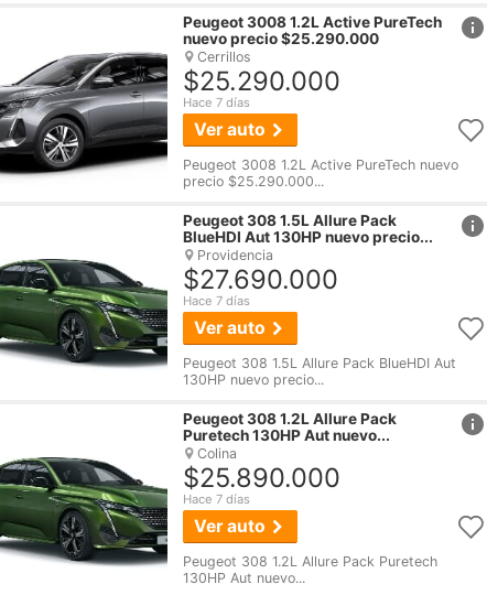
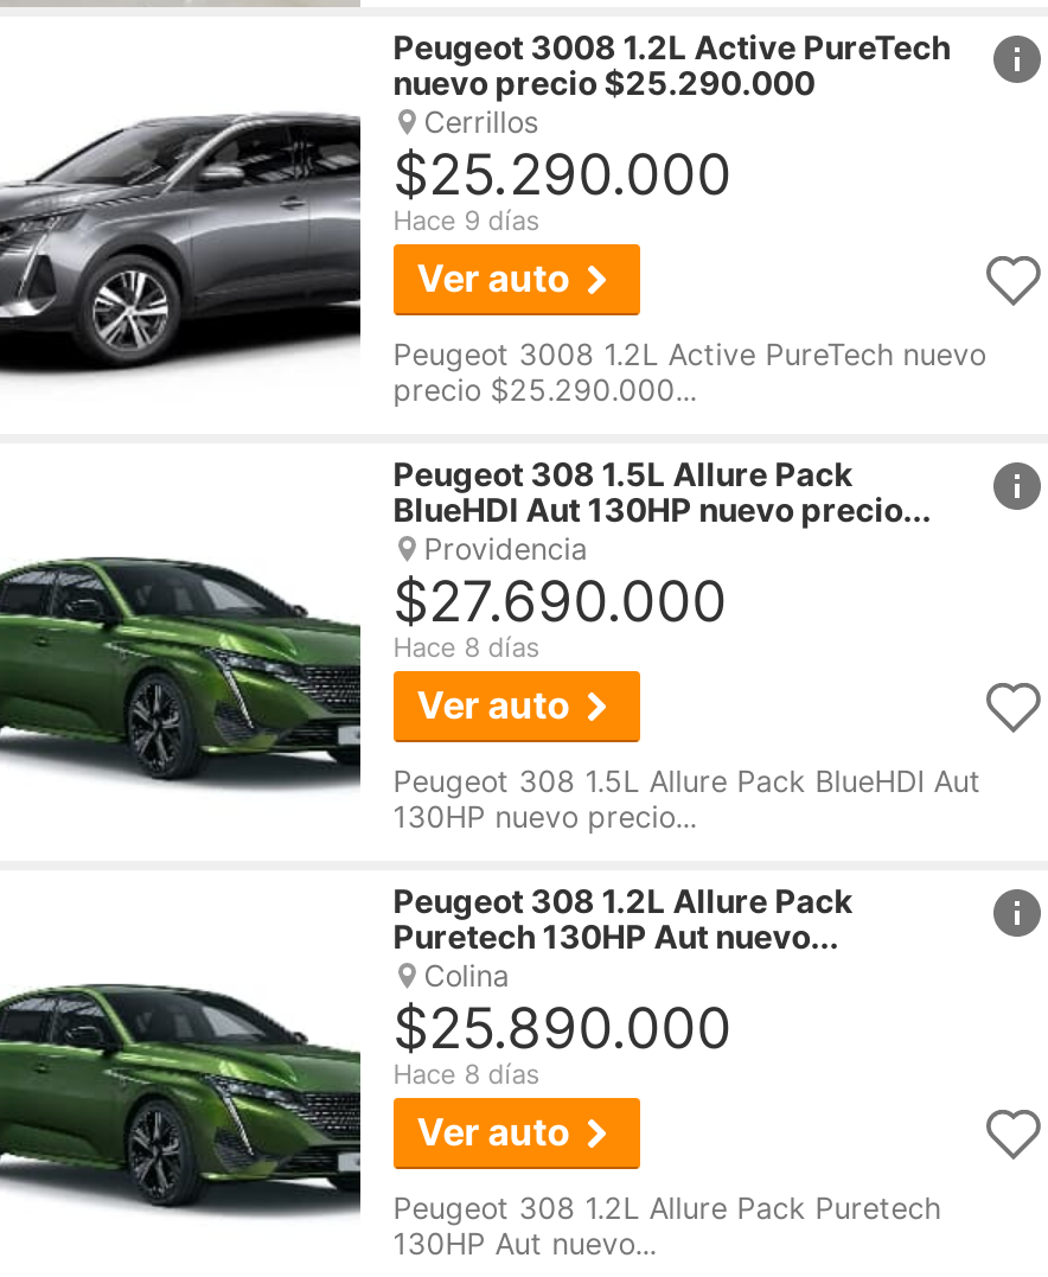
- Hace 7 días
+ Hace 9 días

- Hace 7 días
+ Hace 8 días

- Hace 7 días
+ Hace 8 días
